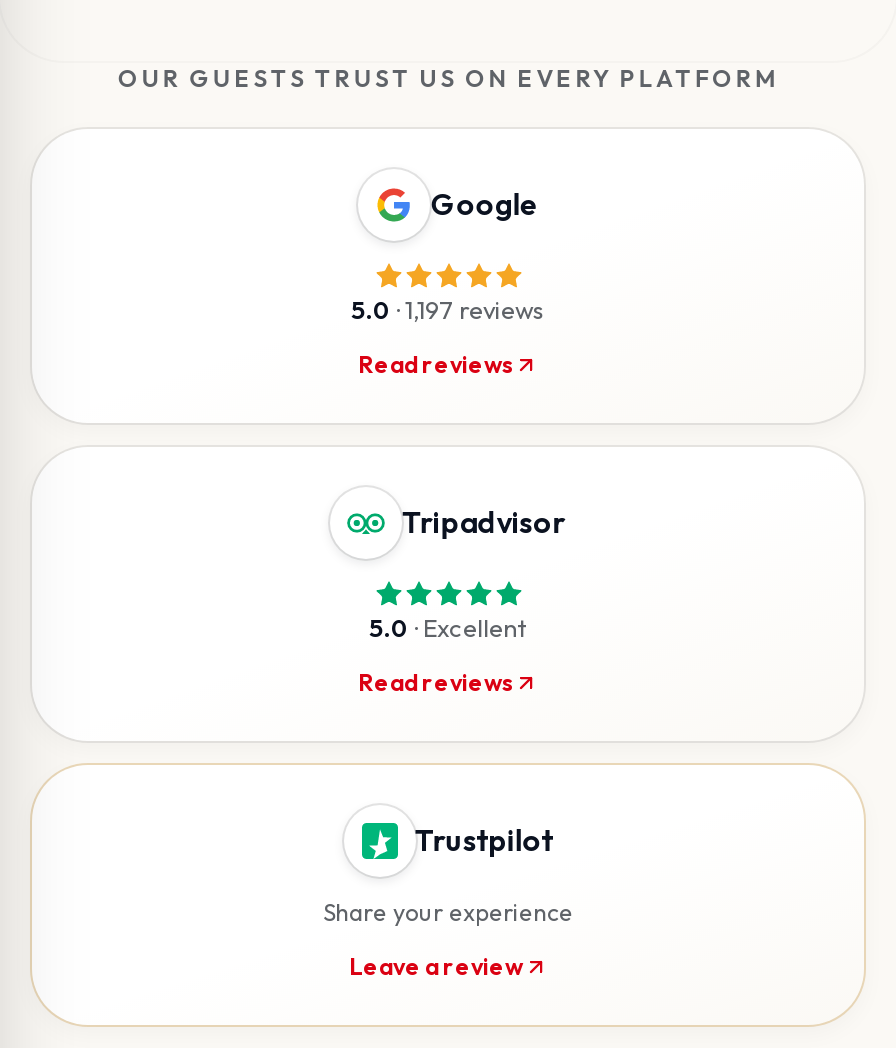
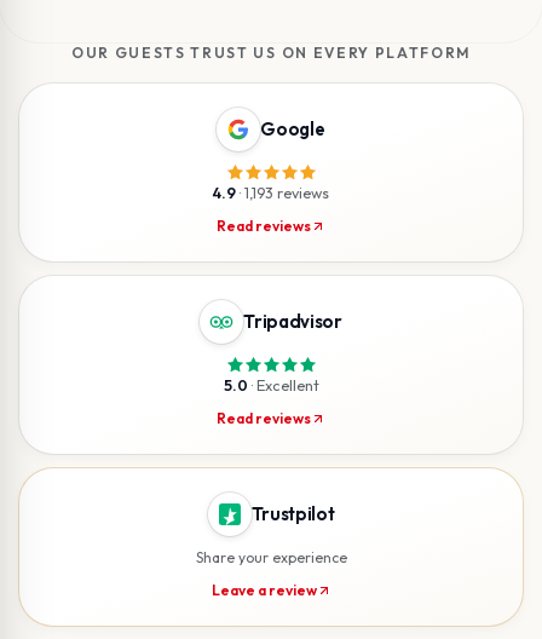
- 5.0 · 1,197 reviews
+ 4.9 · 1,193 reviews
